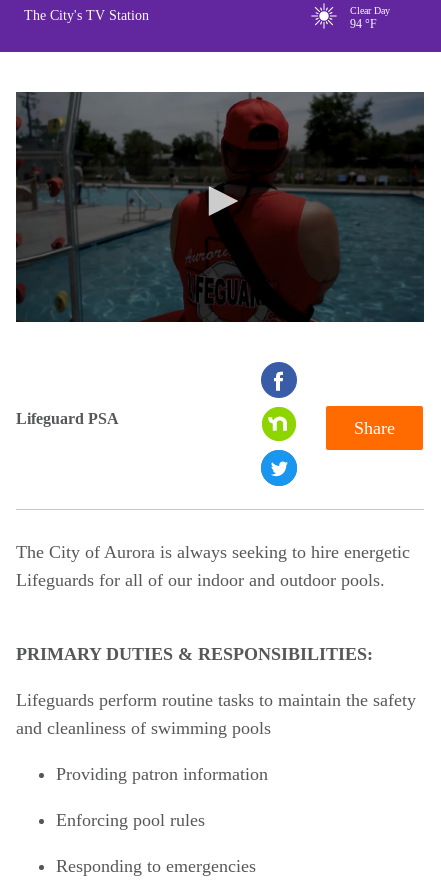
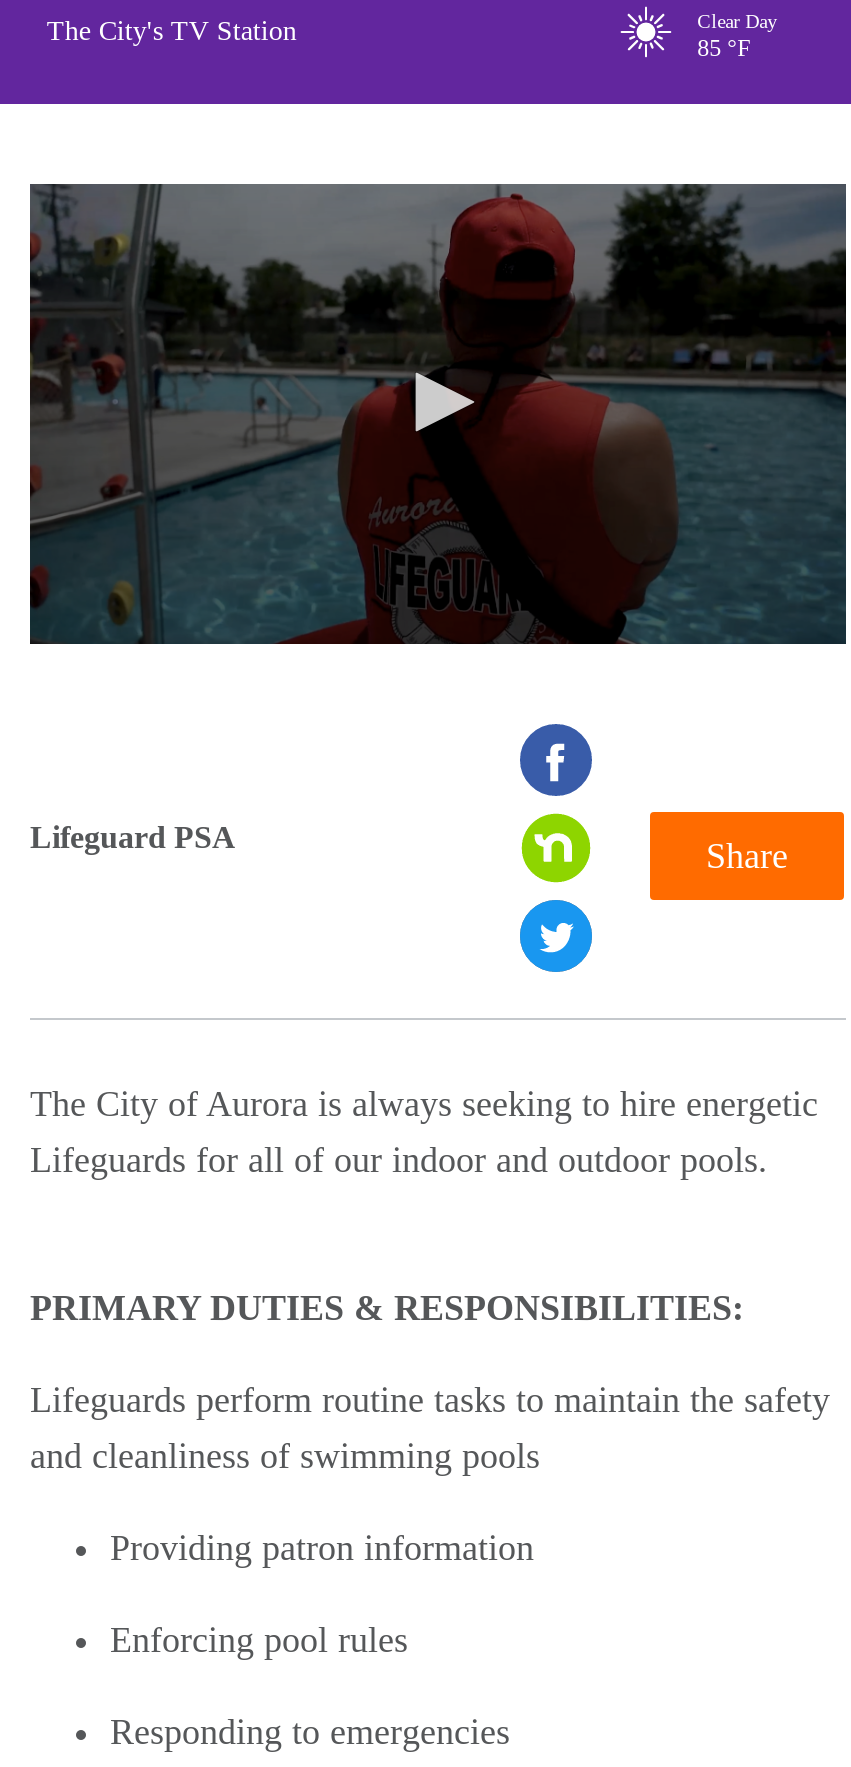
- 94 °F
+ 85 °F
